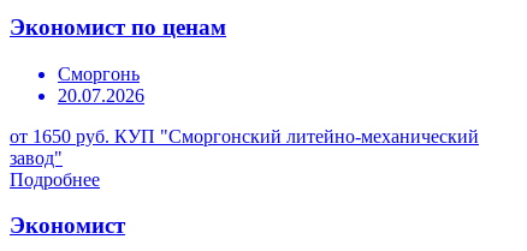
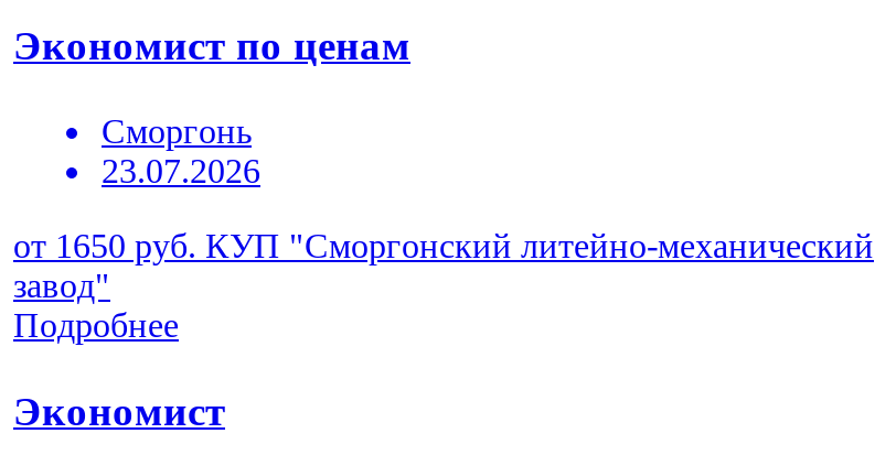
- 20.07.2026
+ 23.07.2026
